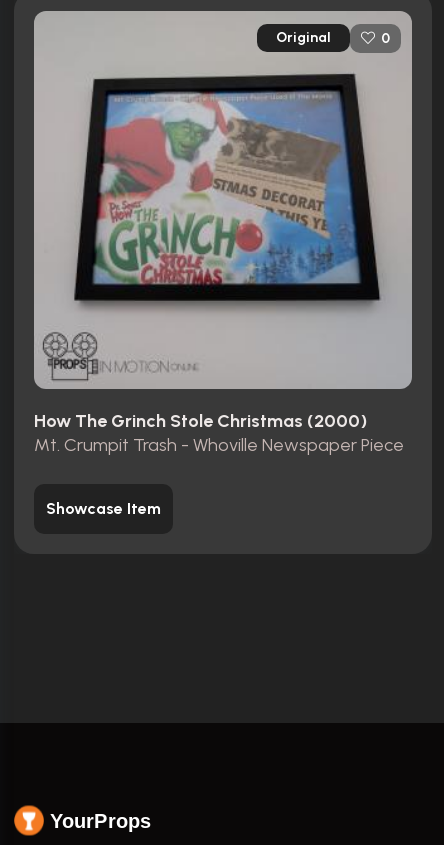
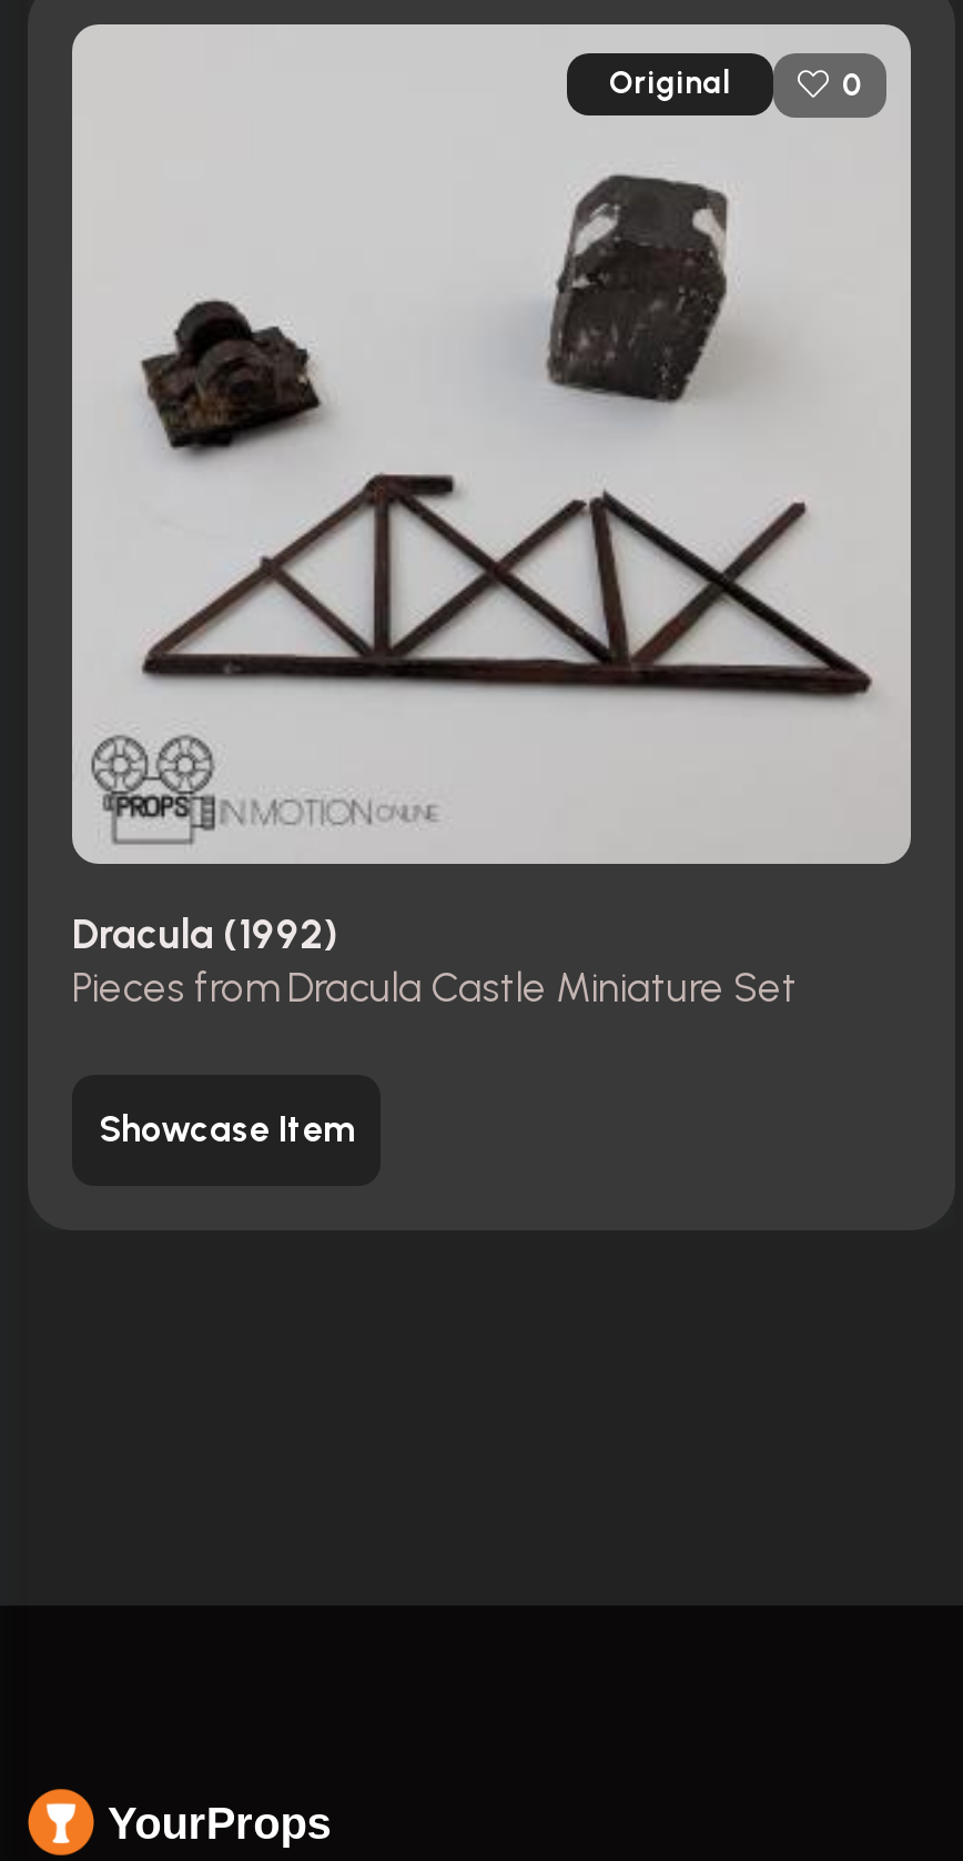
- [image]
- How The Grinch Stole Christmas (2000)
- Mt. Crumpit Trash - Whoville Newspaper Piece
+ [image]
+ Dracula (1992)
+ Pieces from Dracula Castle Miniature Set
